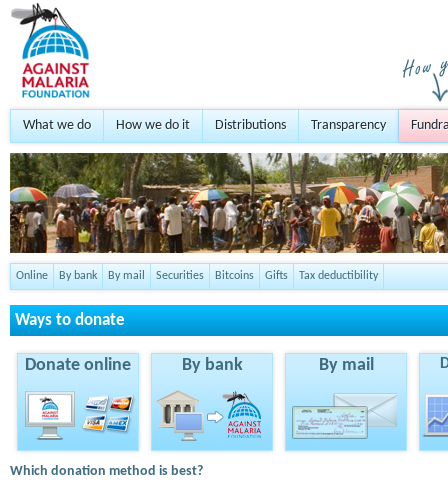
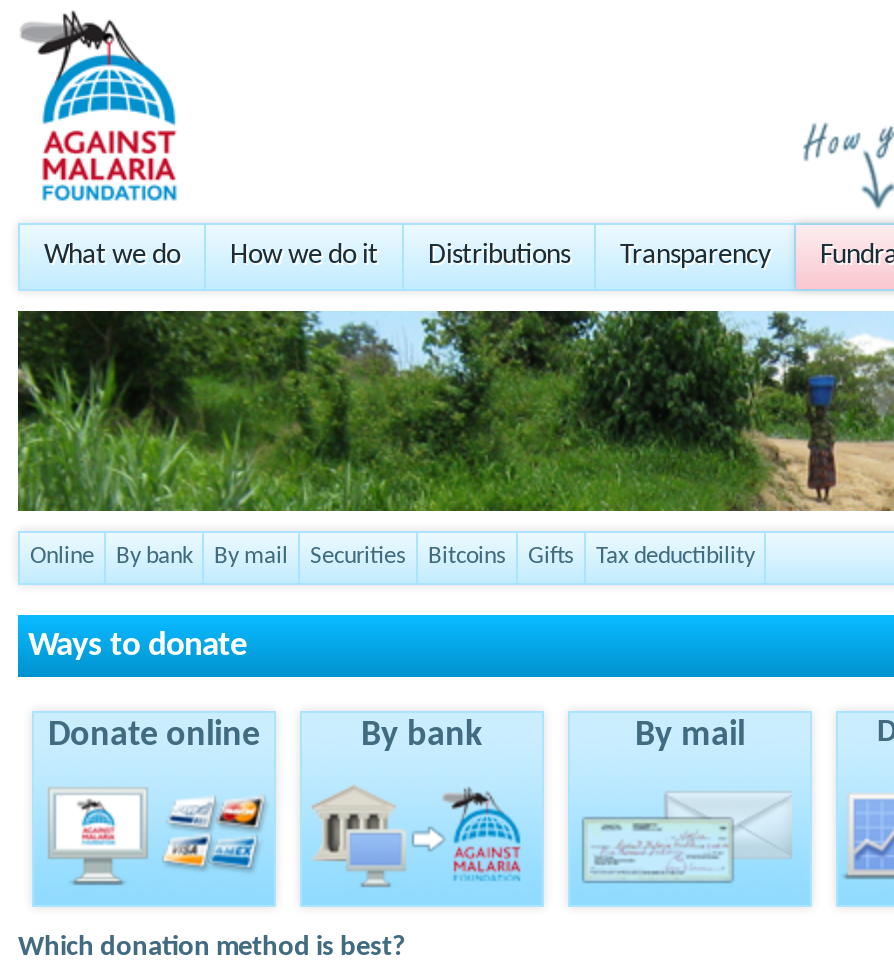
- [image]
+ [image]
